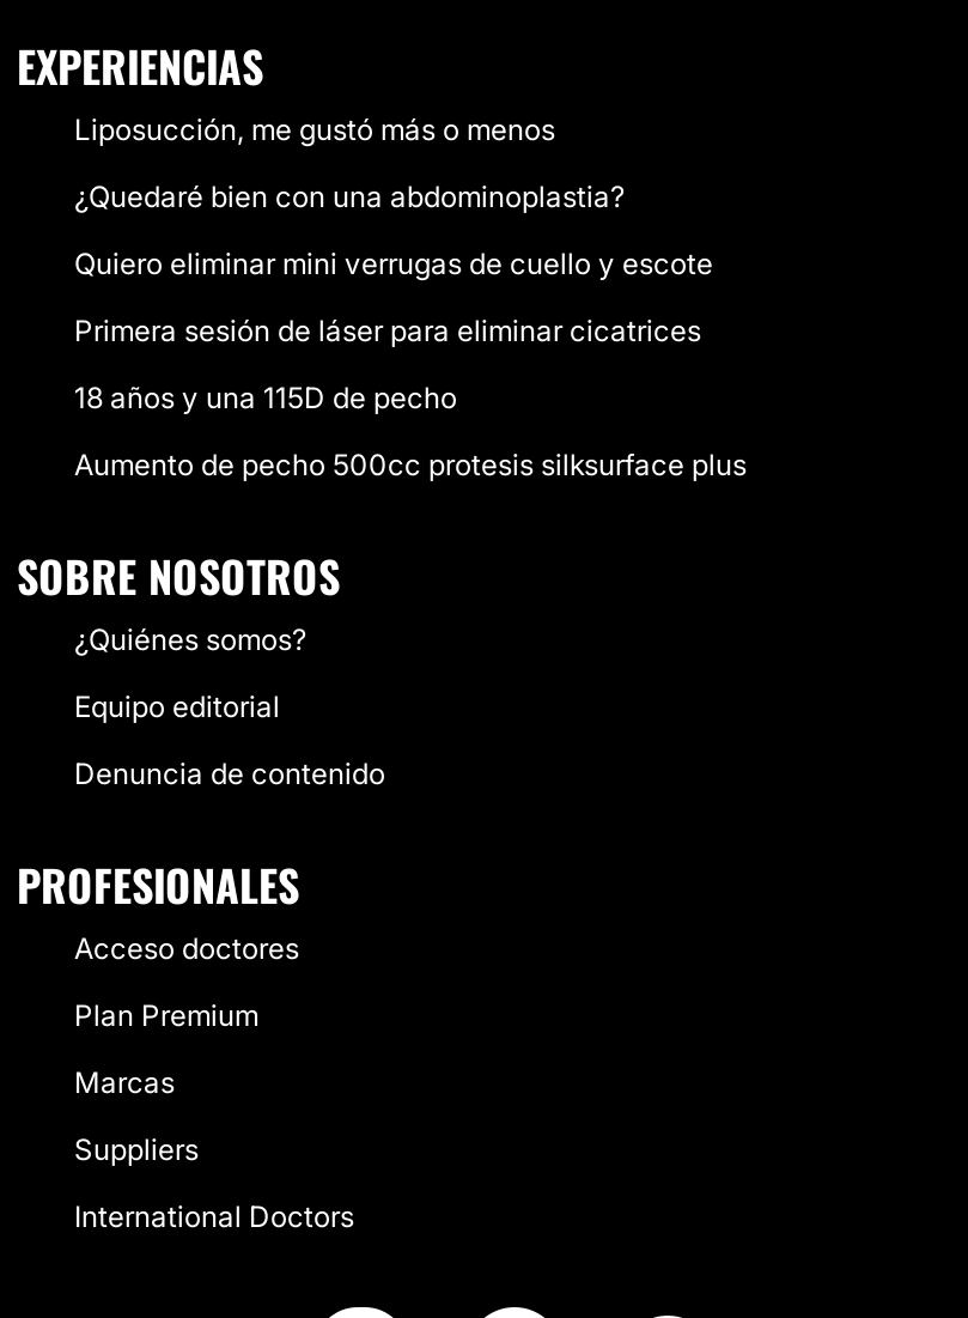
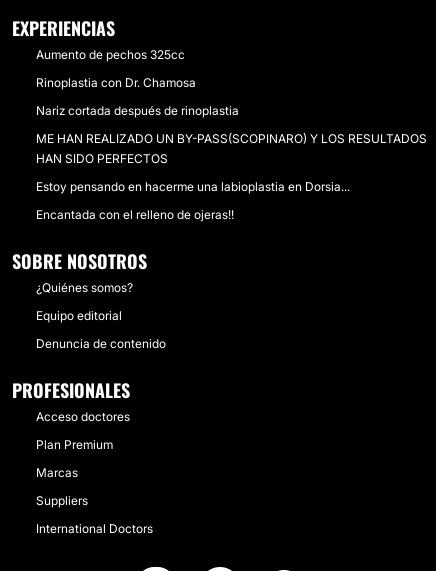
- Liposucción, me gustó más o menos
+ Aumento de pechos 325cc

- ¿Quedaré bien con una abdominoplastia?
+ Rinoplastia con Dr. Chamosa

- Quiero eliminar mini verrugas de cuello y escote
+ Nariz cortada después de rinoplastia

- Primera sesión de láser para eliminar cicatrices
+ ME HAN REALIZADO UN BY-PASS(SCOPINARO) Y LOS RESULTADOS
+ HAN SIDO PERFECTOS

- 18 años y una 115D de pecho
+ Estoy pensando en hacerme una labioplastia en Dorsia...

- Aumento de pecho 500cc protesis silksurface plus
+ Encantada con el relleno de ojeras!!
